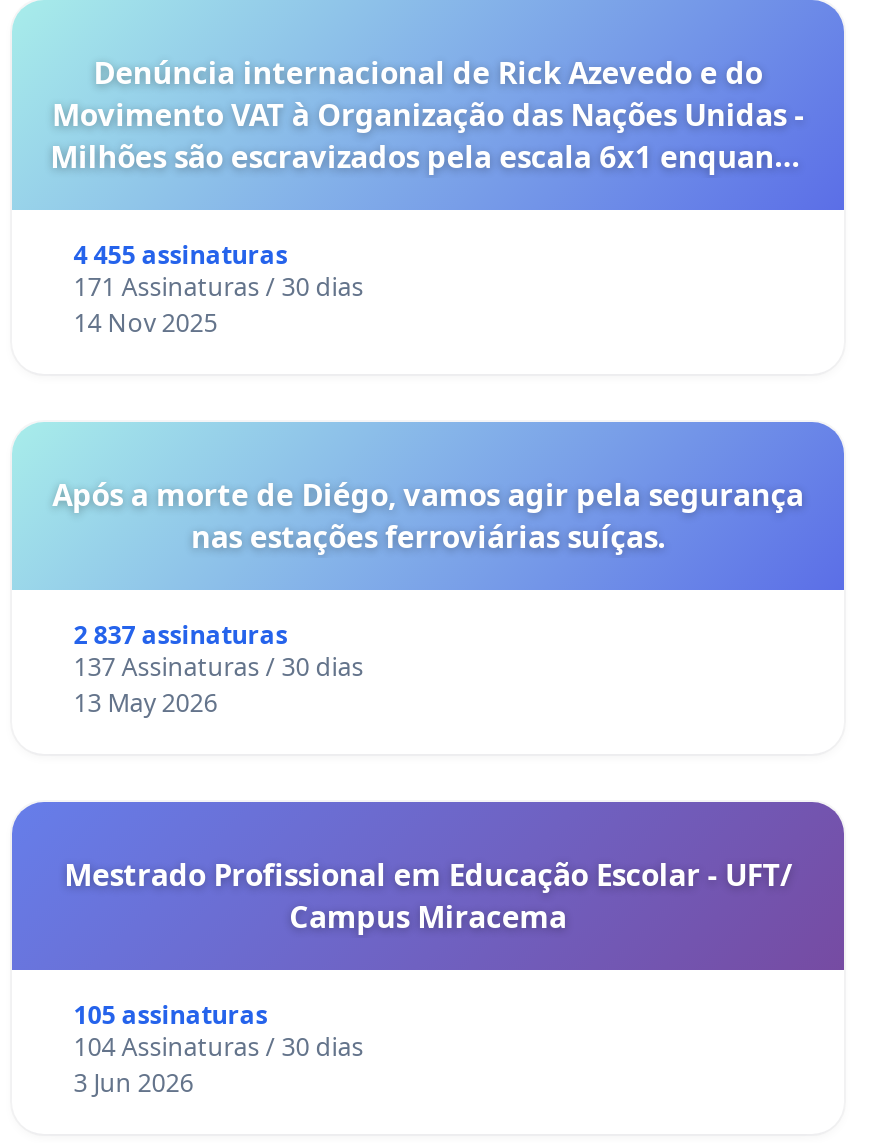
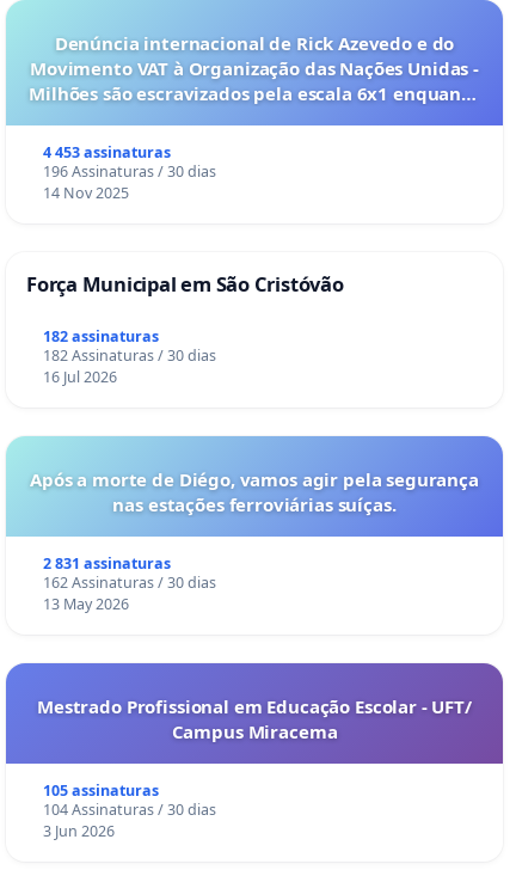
- 4 455 assinaturas
+ 4 453 assinaturas

- 171 Assinaturas / 30 dias
+ 196 Assinaturas / 30 dias

+ Força Municipal em São Cristóvão
+ 182 assinaturas
+ 182 Assinaturas / 30 dias
+ 16 Jul 2026

- 2 837 assinaturas
+ 2 831 assinaturas

- 137 Assinaturas / 30 dias
+ 162 Assinaturas / 30 dias
